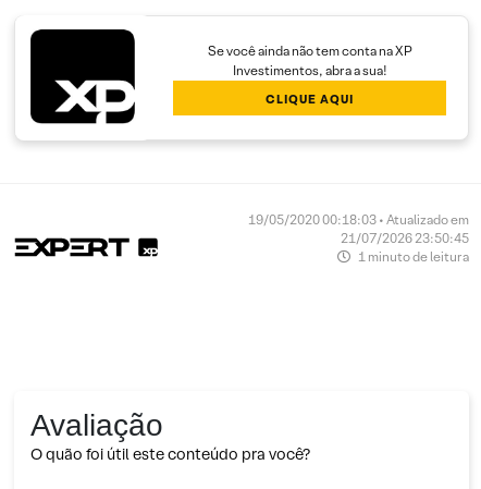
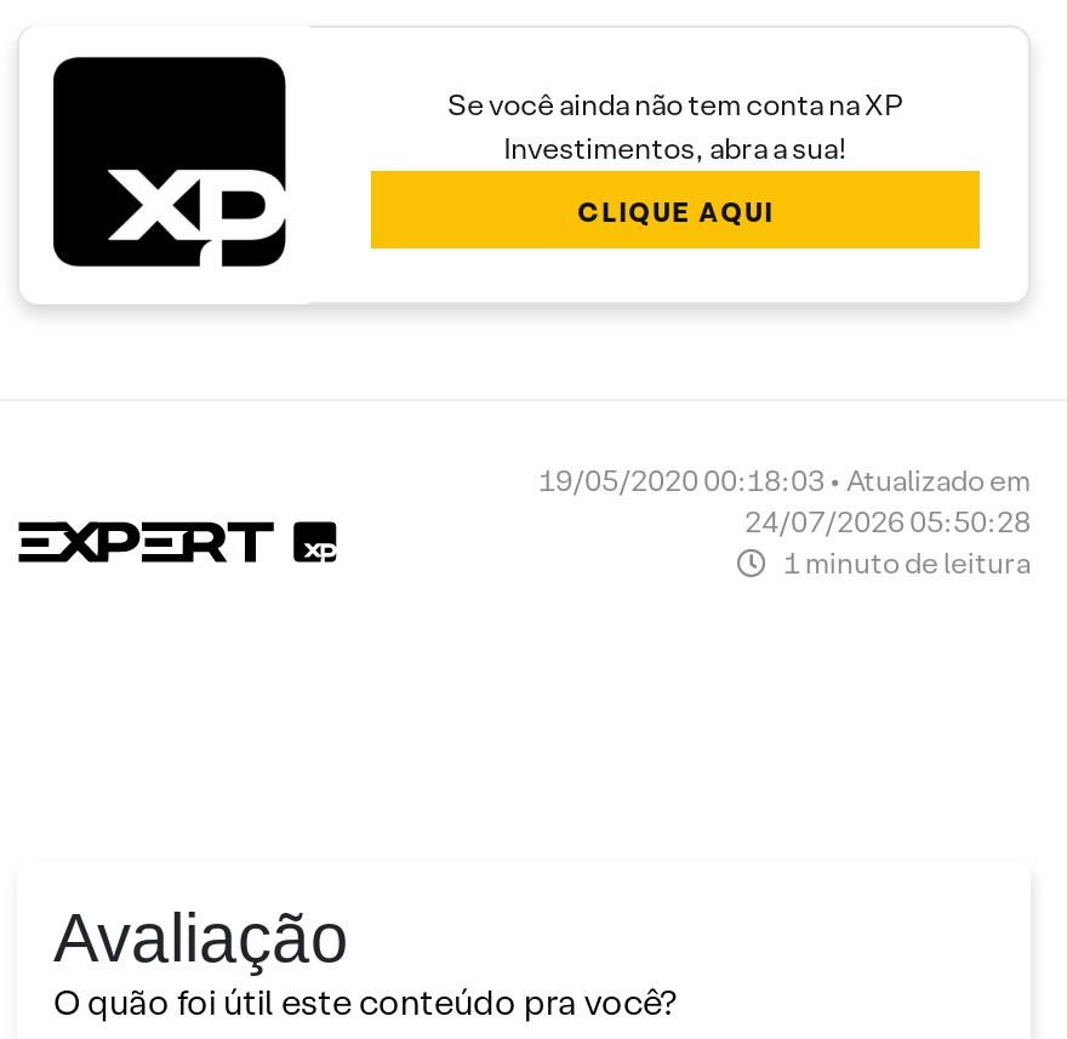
- 21/07/2026 23:50:45
+ 24/07/2026 05:50:28
